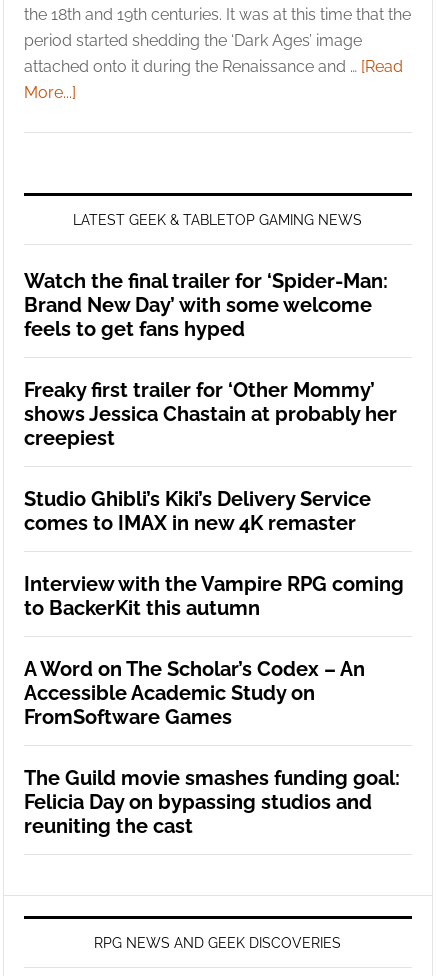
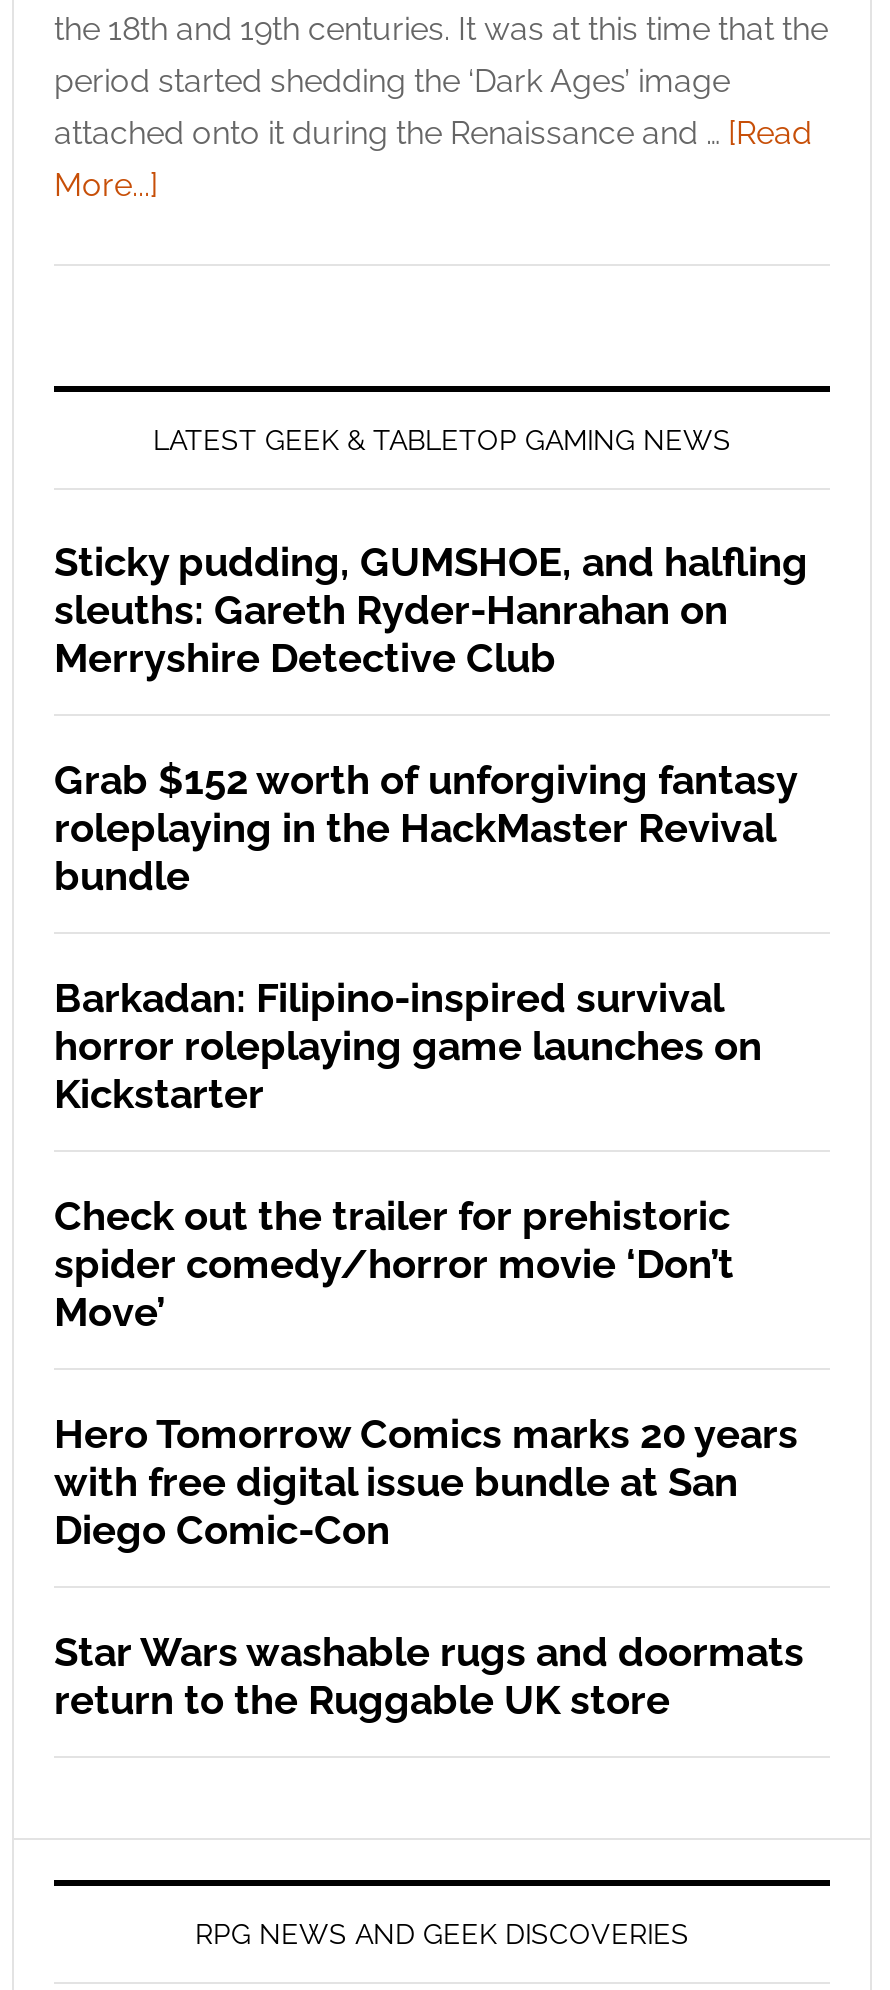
- Watch the final trailer for ‘Spider-Man:
- Brand New Day’ with some welcome
- feels to get fans hyped
+ Sticky pudding, GUMSHOE, and halfling
+ sleuths: Gareth Ryder-Hanrahan on
+ Merryshire Detective Club

- Freaky first trailer for ‘Other Mommy’
- shows Jessica Chastain at probably her
- creepiest
+ Grab $152 worth of unforgiving fantasy
+ roleplaying in the HackMaster Revival
+ bundle

- Studio Ghibli’s Kiki’s Delivery Service
- comes to IMAX in new 4K remaster
+ Barkadan: Filipino-inspired survival
+ horror roleplaying game launches on
+ Kickstarter

- Interview with the Vampire RPG coming
- to BackerKit this autumn
+ Check out the trailer for prehistoric
+ spider comedy/horror movie ‘Don’t
+ Move’

- A Word on The Scholar’s Codex – An
- Accessible Academic Study on
- FromSoftware Games
+ Hero Tomorrow Comics marks 20 years
+ with free digital issue bundle at San
+ Diego Comic-Con

- The Guild movie smashes funding goal:
- Felicia Day on bypassing studios and
- reuniting the cast
+ Star Wars washable rugs and doormats
+ return to the Ruggable UK store
